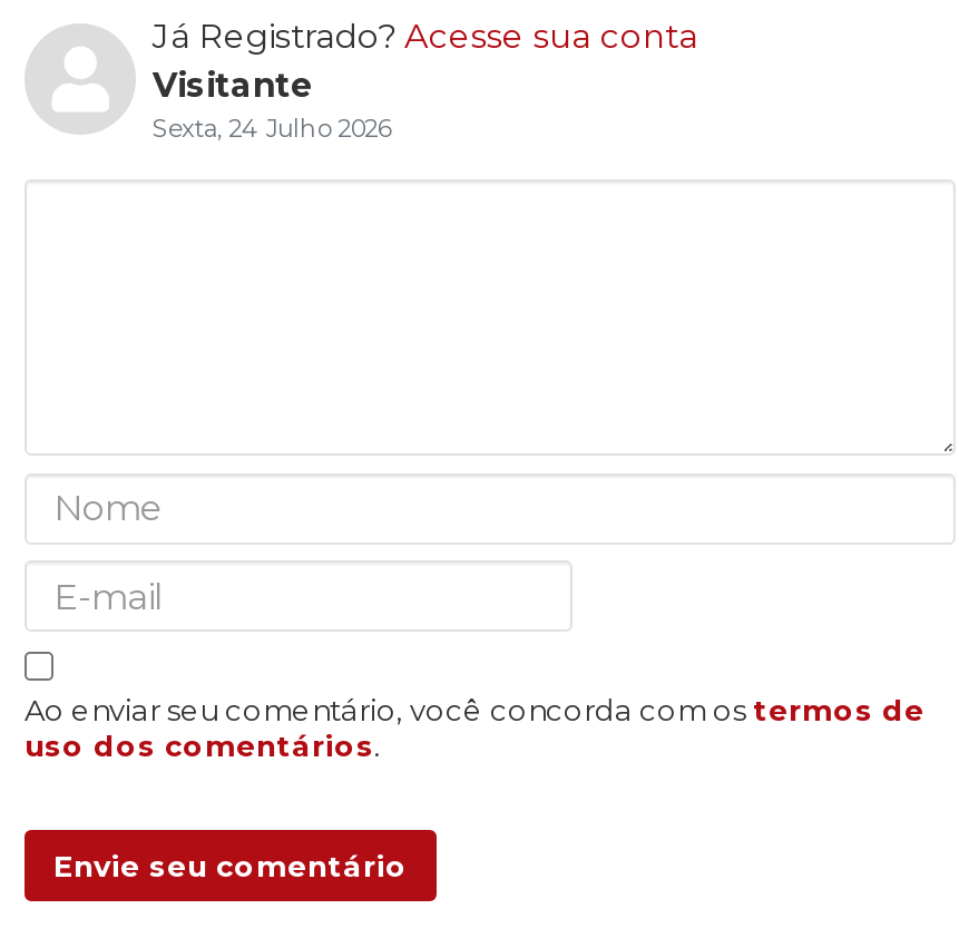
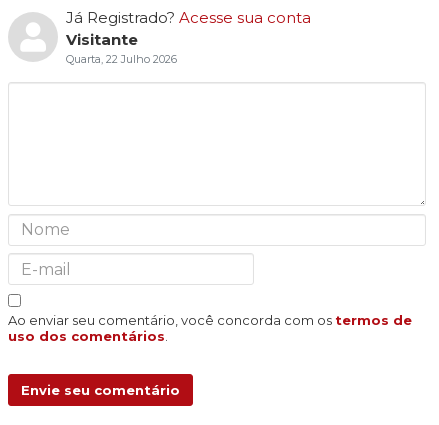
- Sexta, 24 Julho 2026
+ Quarta, 22 Julho 2026
